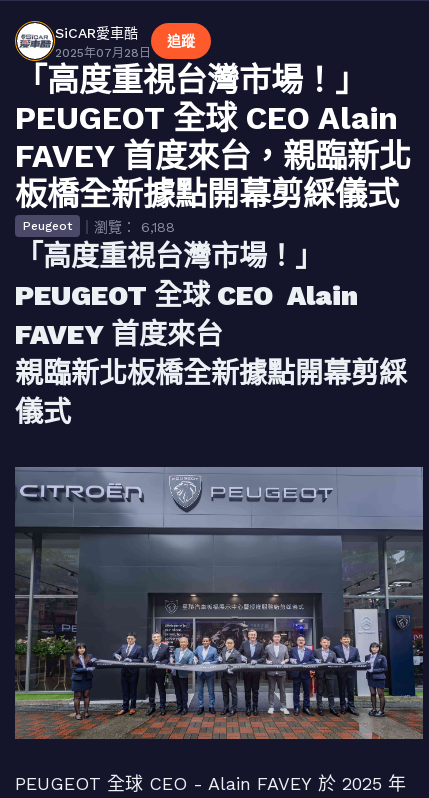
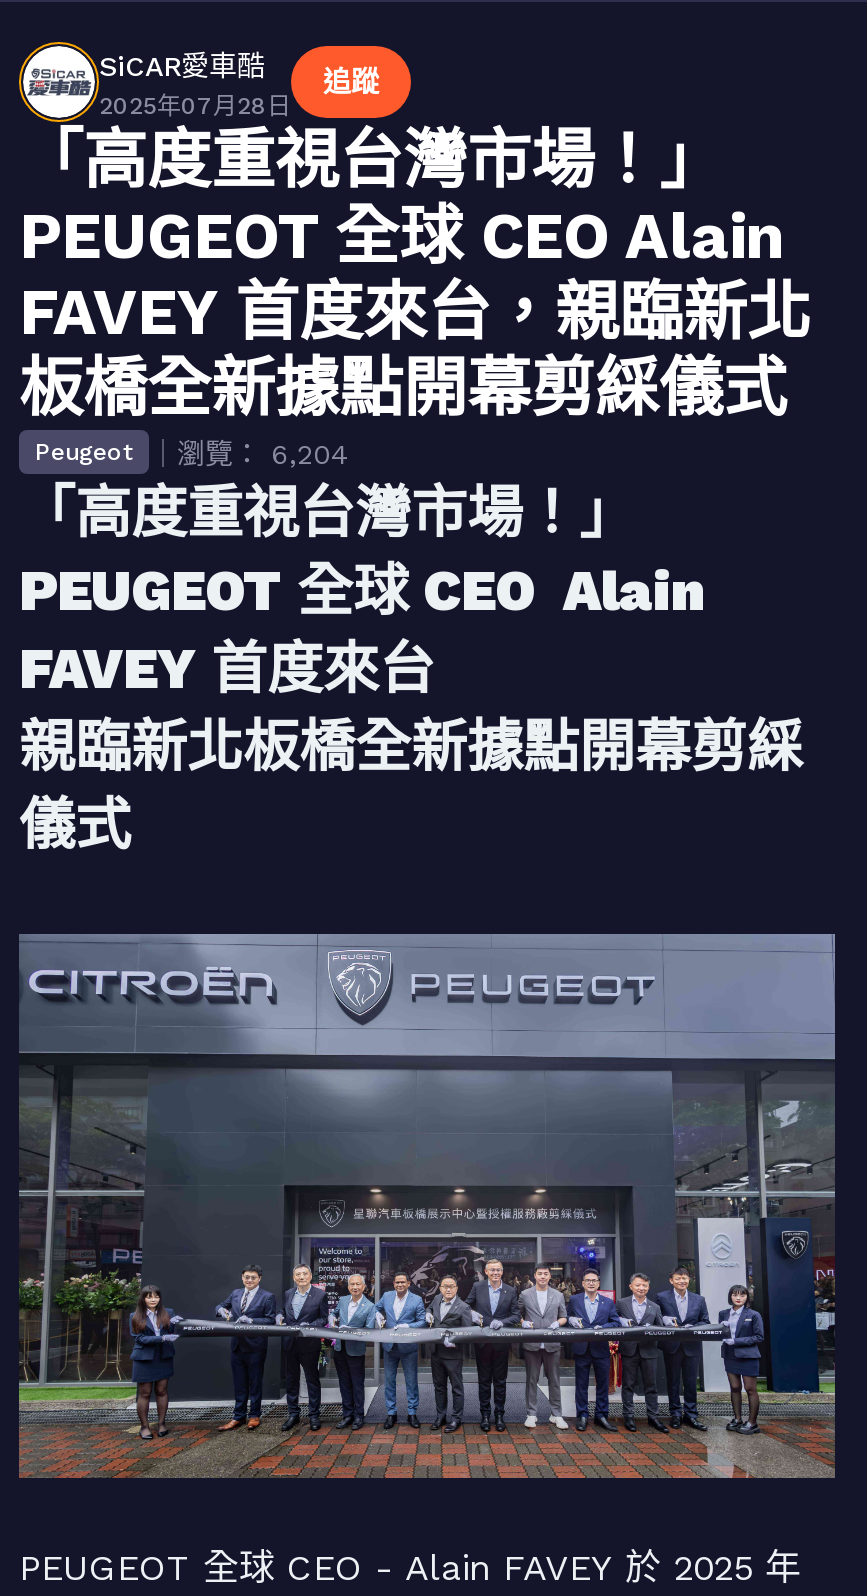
- Peugeot ｜瀏覽： 6,188
+ Peugeot ｜瀏覽： 6,204
